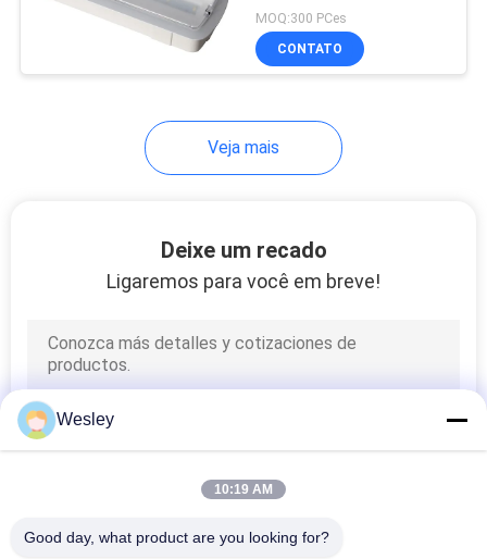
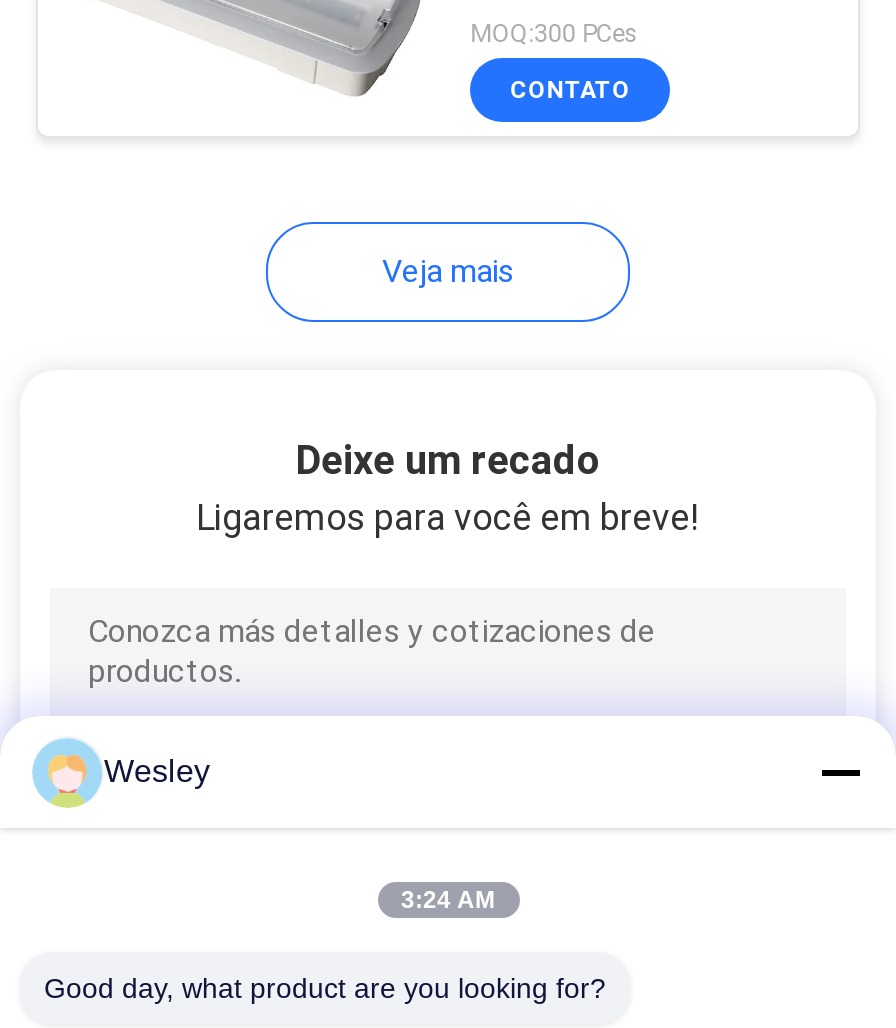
- 10:19 AM
+ 3:24 AM
